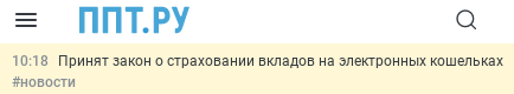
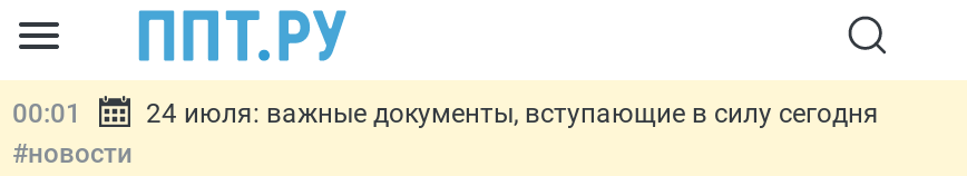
- 10:18 Принят закон о страховании вкладов на электронных кошельках
+ 00:01
+ 24 июля: важные документы, вступающие в силу сегодня
